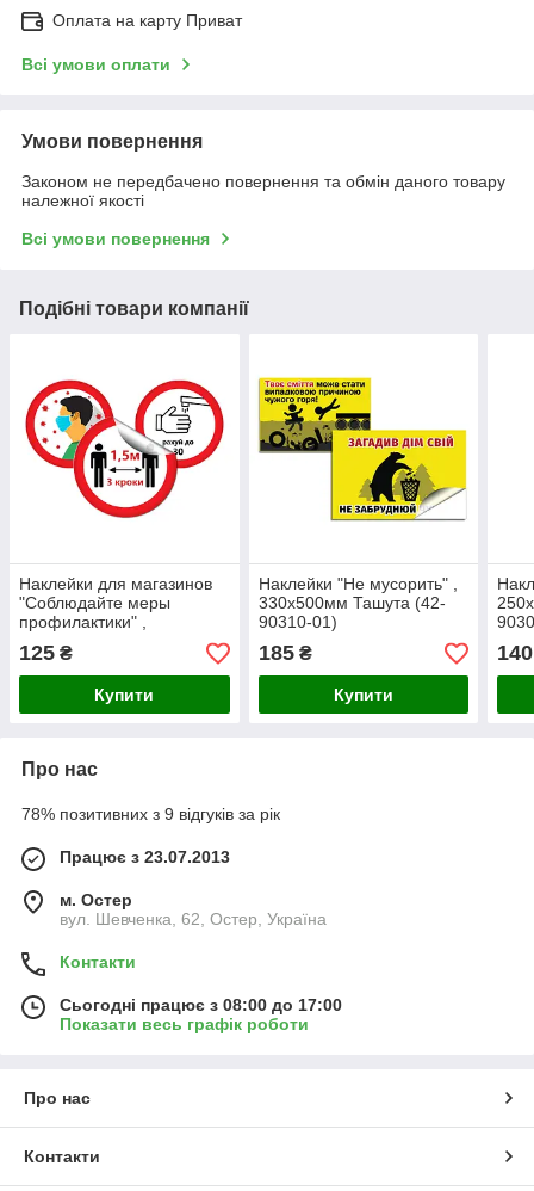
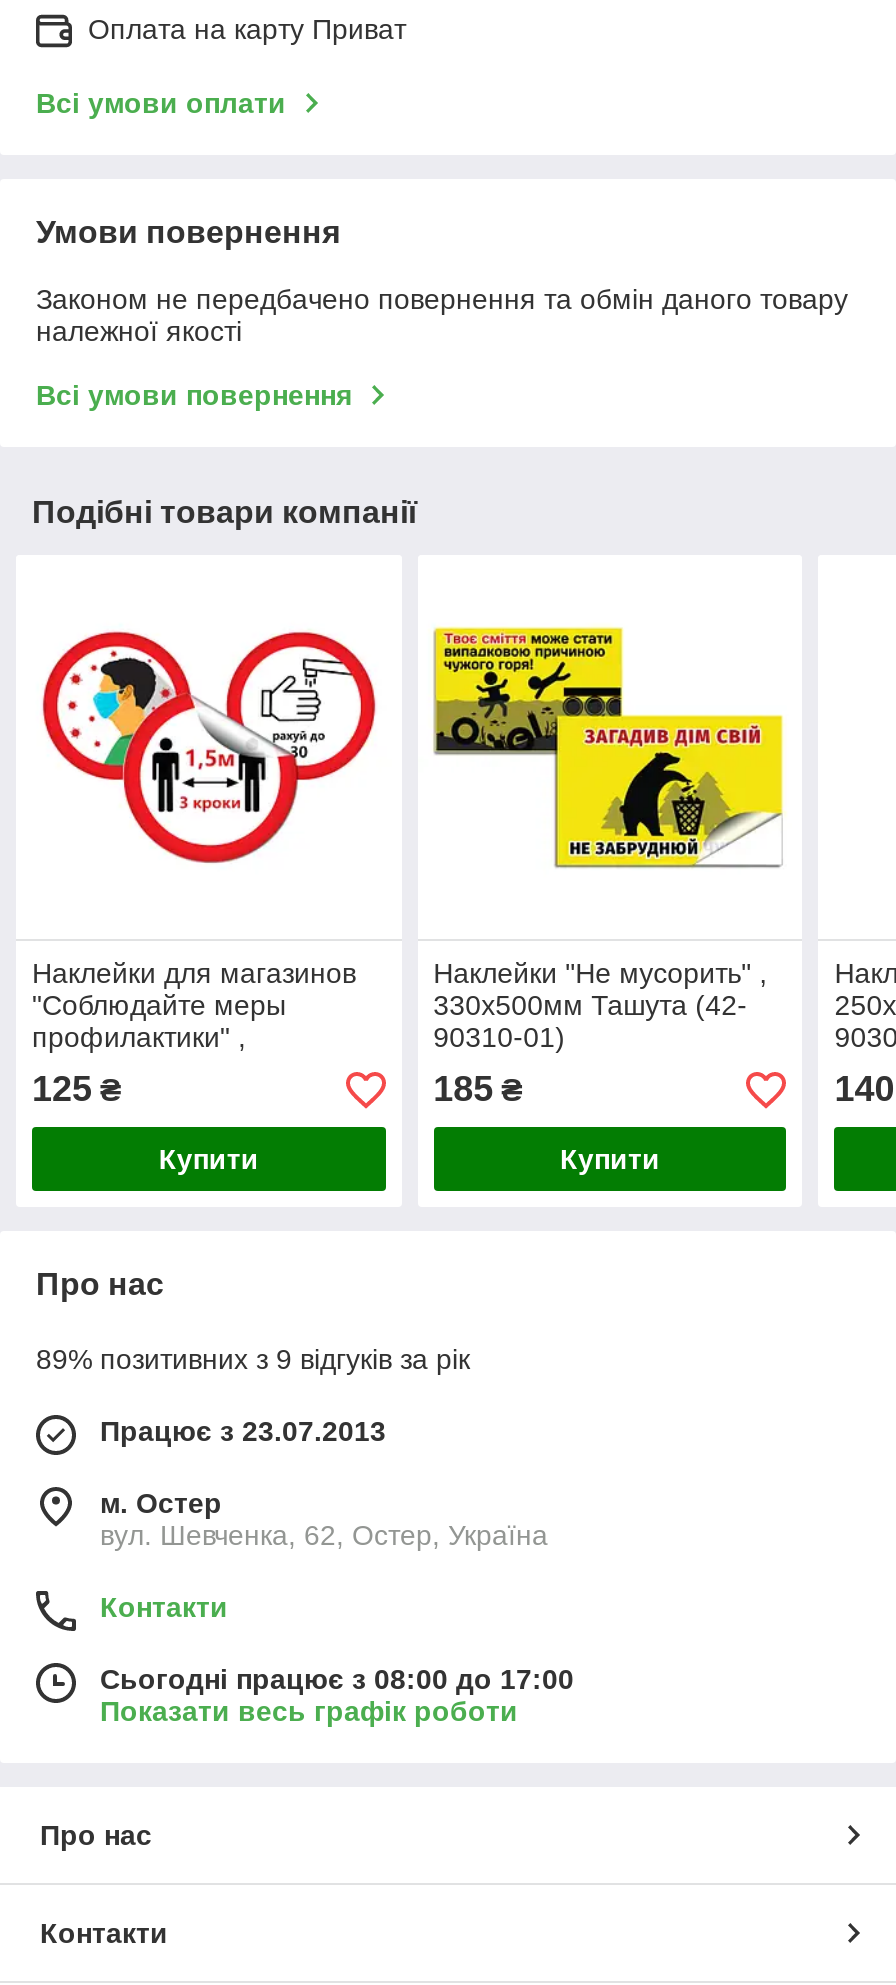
- 78% позитивних з 9 відгуків за рік
+ 89% позитивних з 9 відгуків за рік
